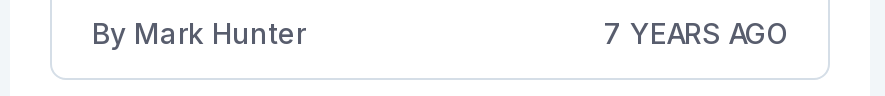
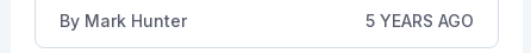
- 7 YEARS AGO
+ 5 YEARS AGO
